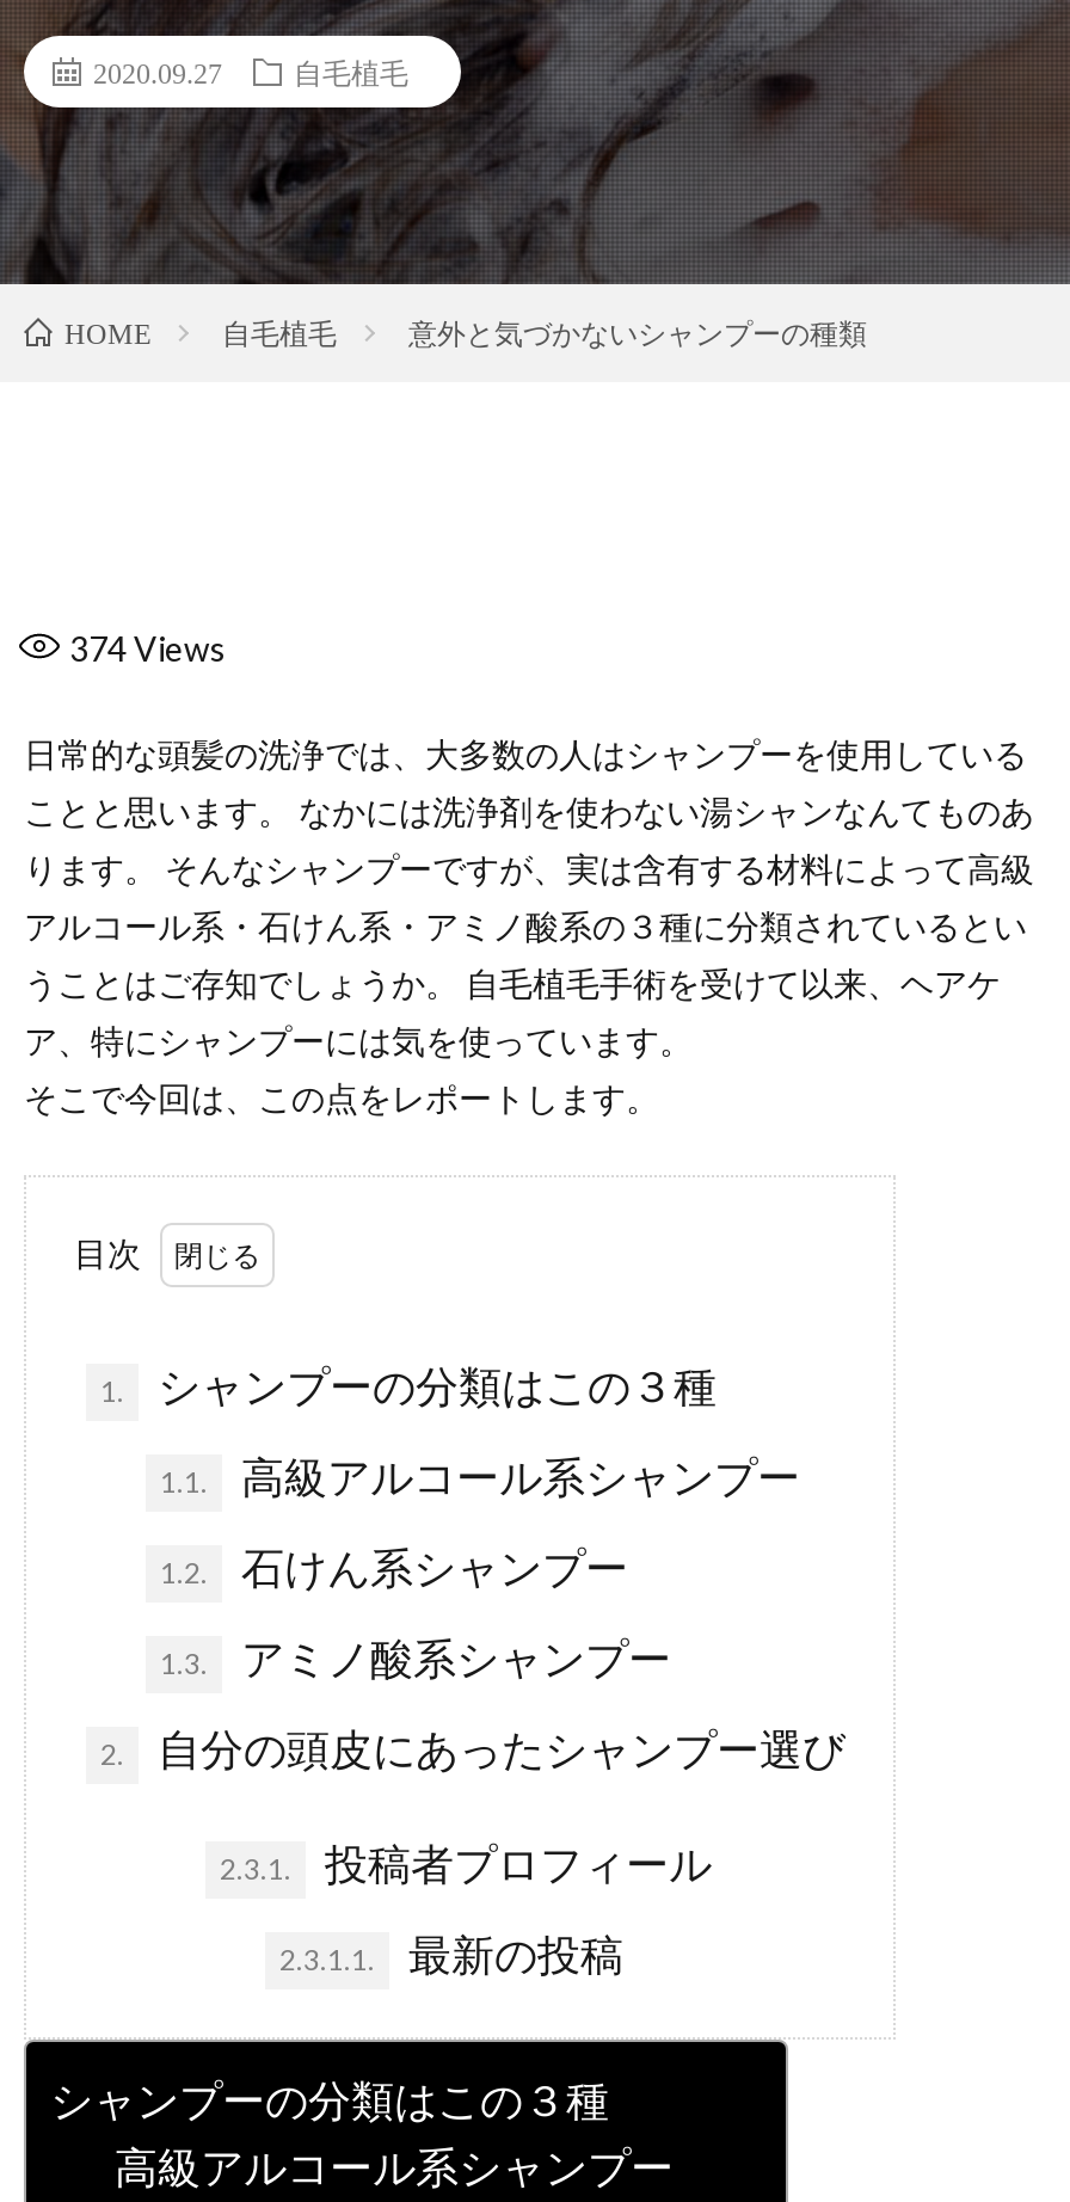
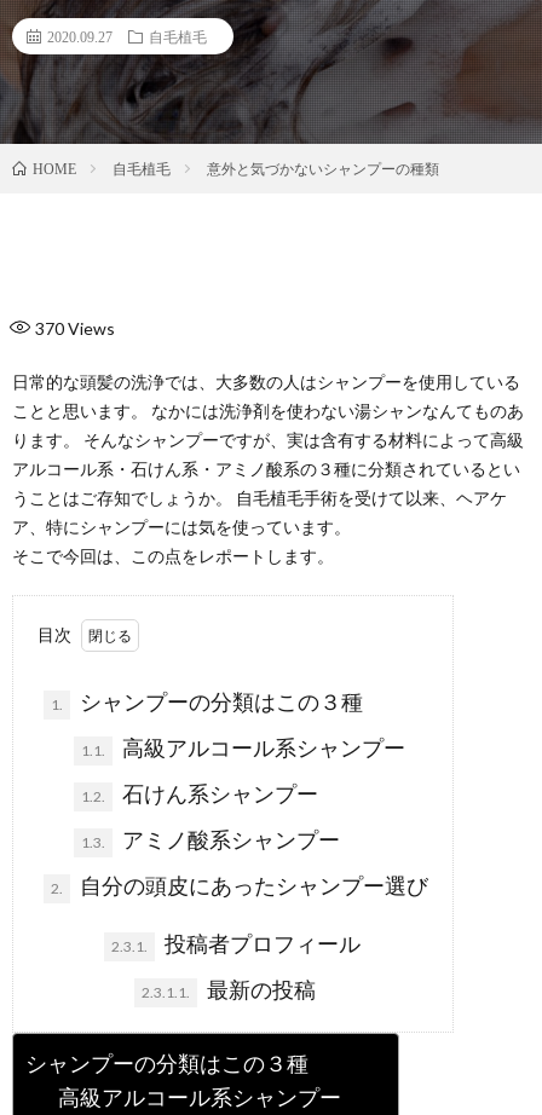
- 374 Views
+ 370 Views
